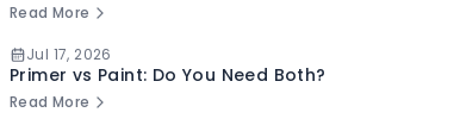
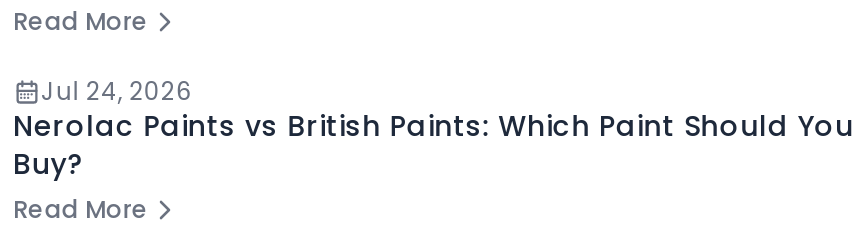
- Jul 17, 2026
- Primer vs Paint: Do You Need Both?
+ Jul 24, 2026
+ Nerolac Paints vs British Paints: Which Paint Should You
+ Buy?
